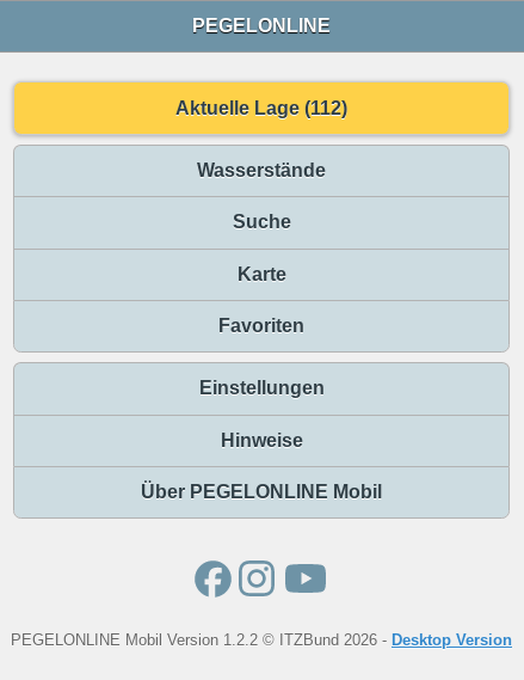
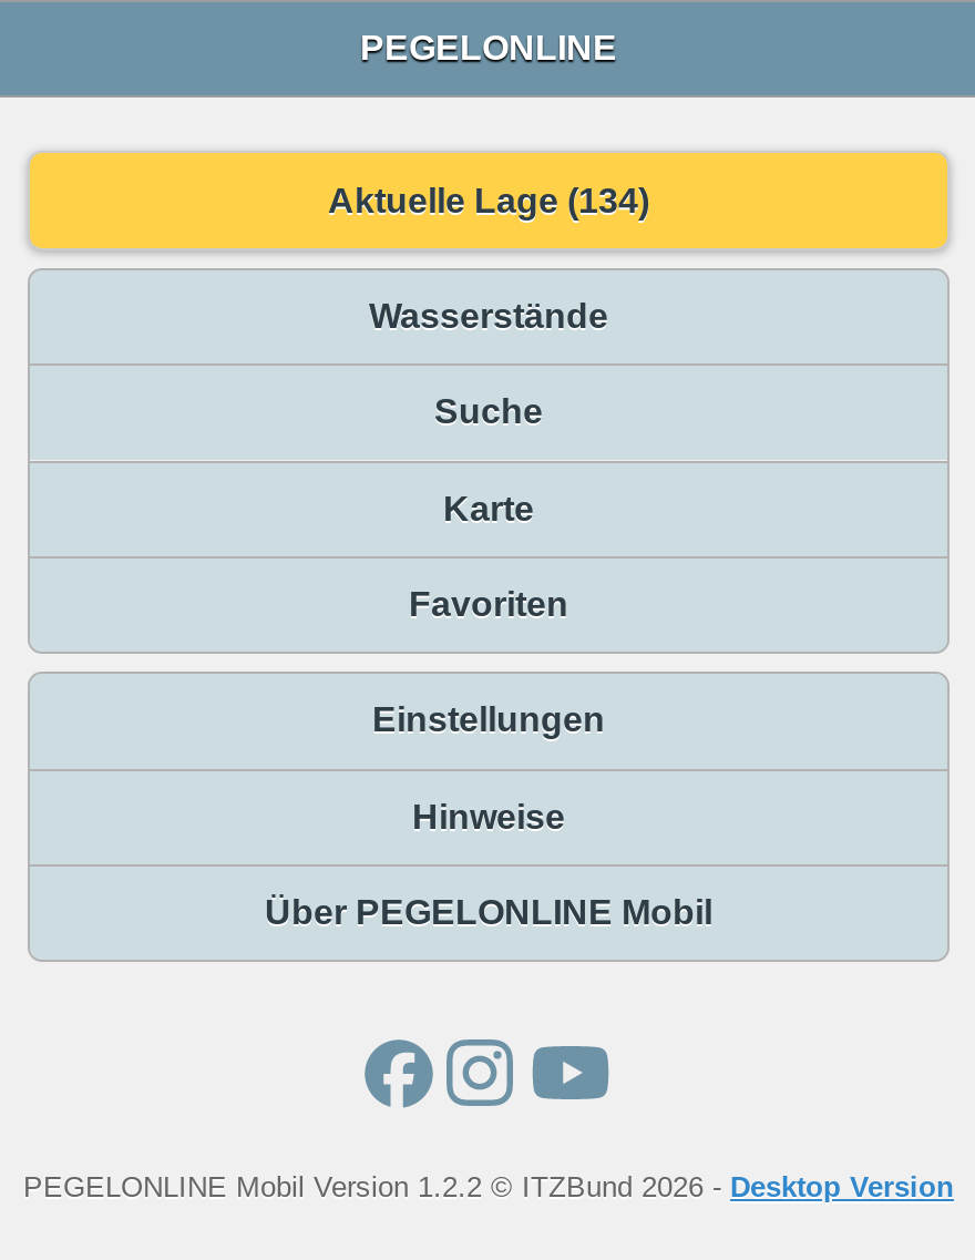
- Aktuelle Lage (112)
+ Aktuelle Lage (134)
